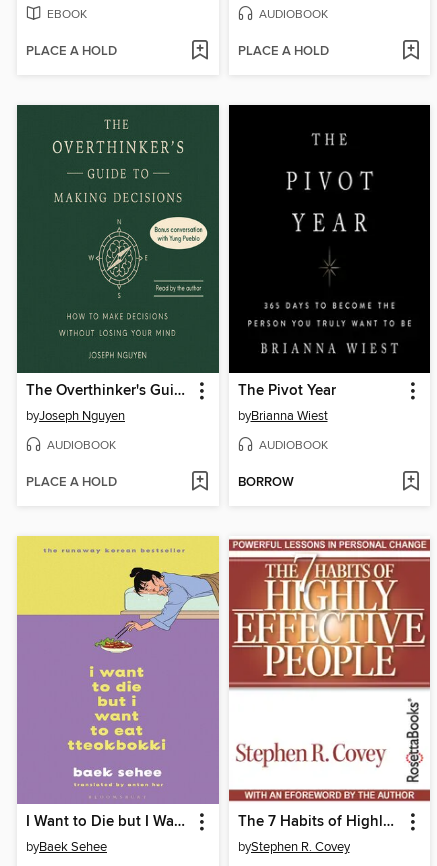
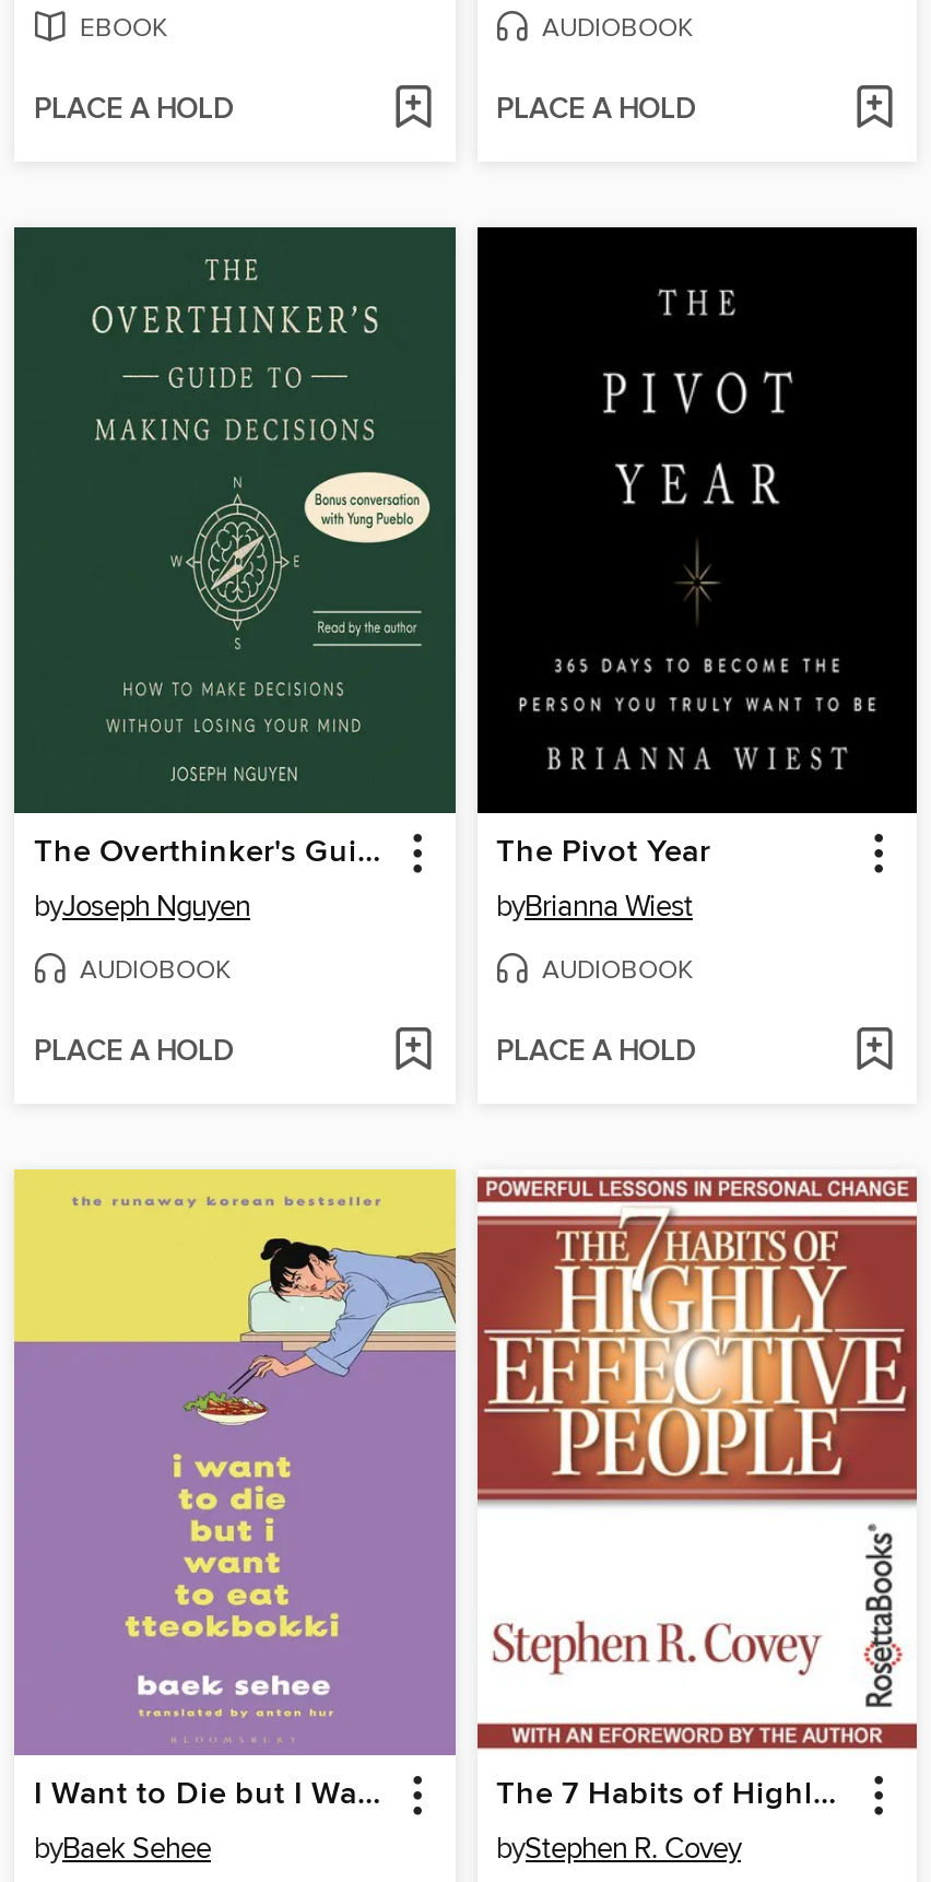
- BORROW
+ PLACE A HOLD
